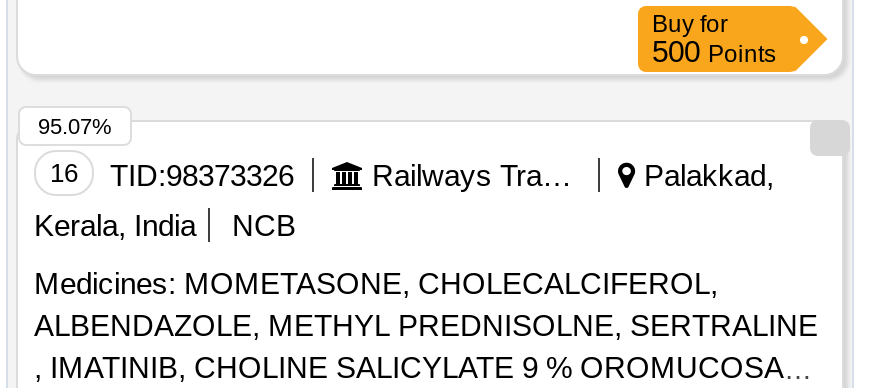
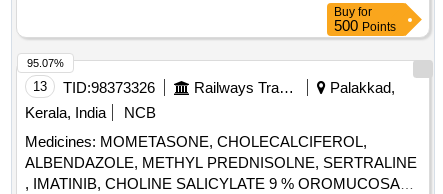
- 16 TID:98373326
+ 13 TID:98373326
